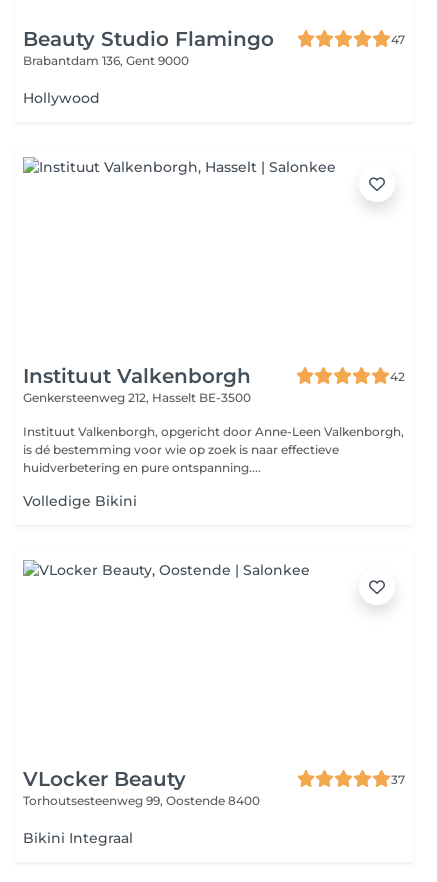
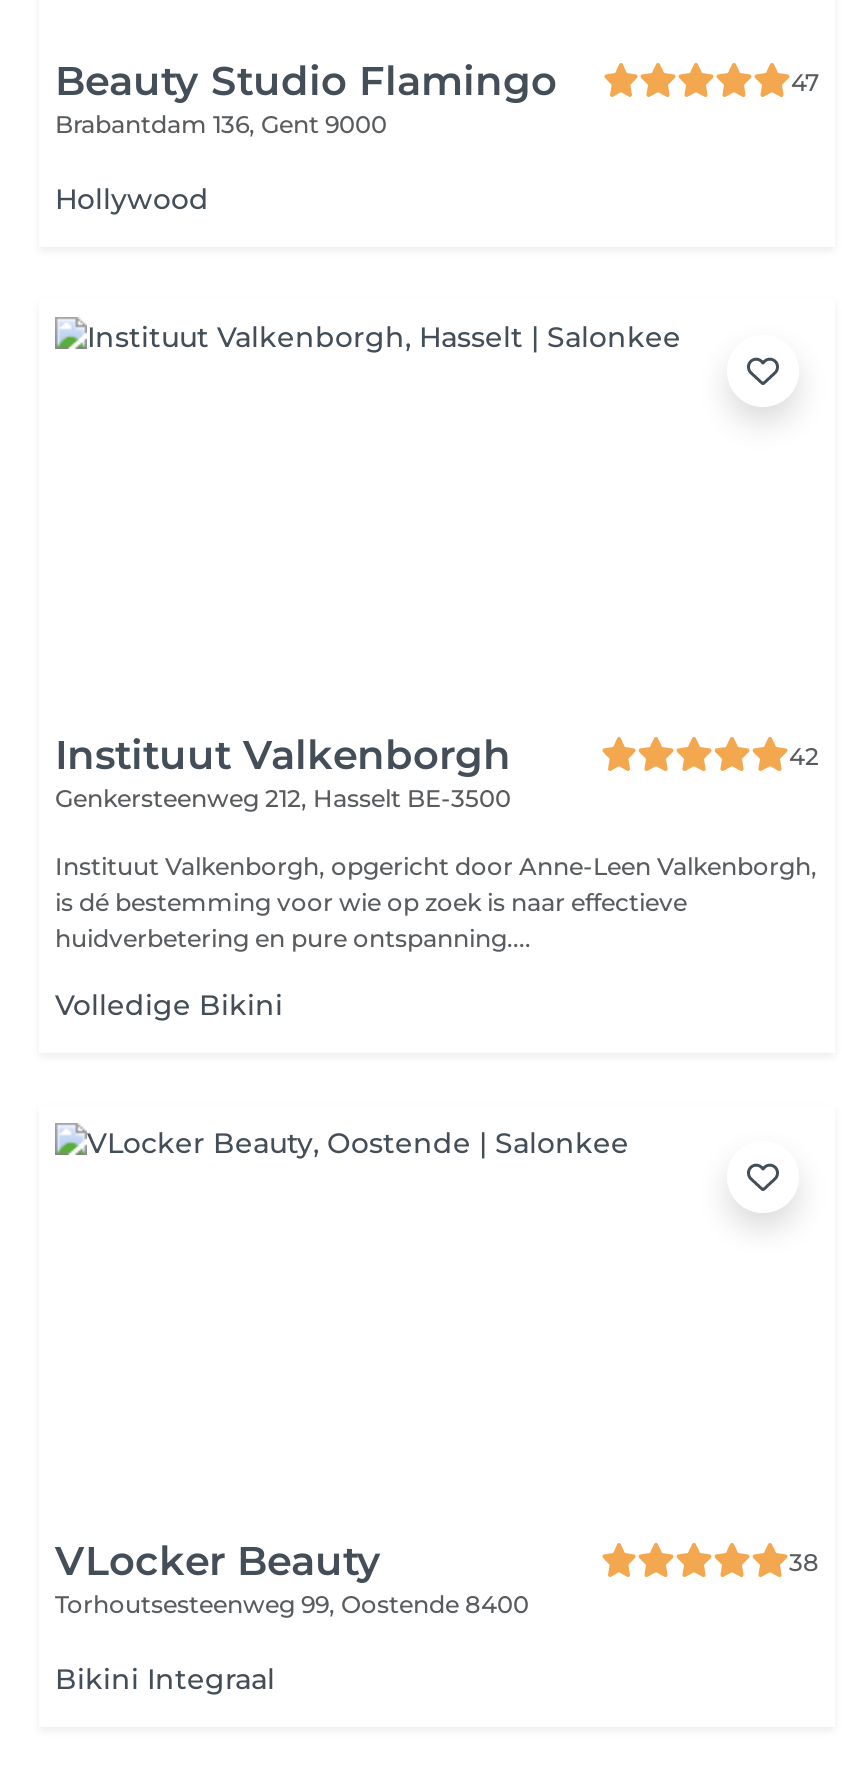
- 37
+ 38
